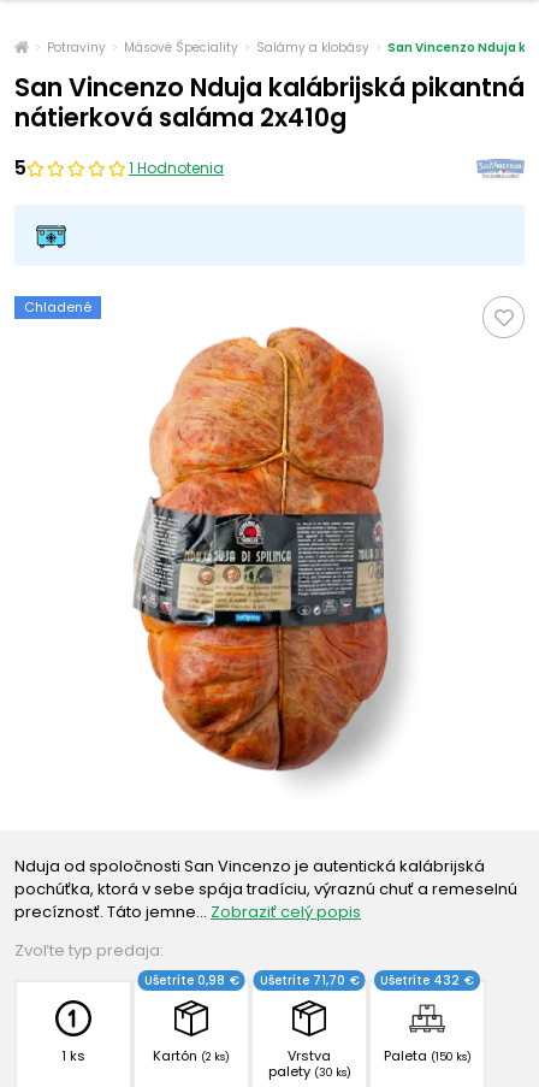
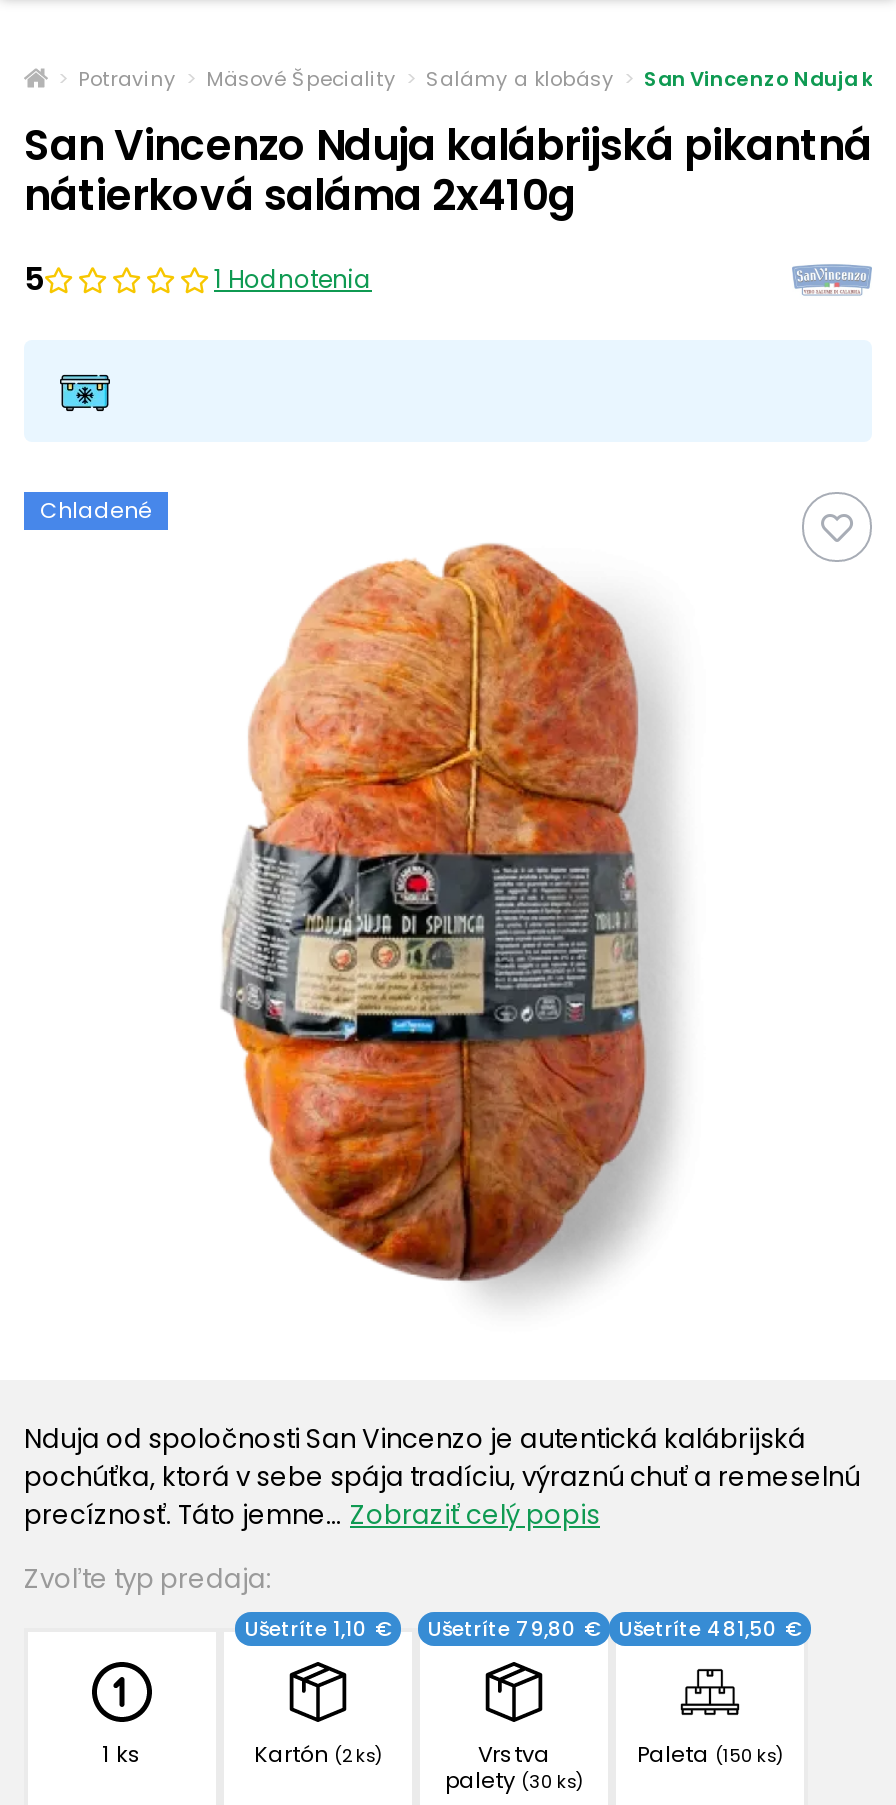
- Ušetríte 0,98 €
+ Ušetríte 1,10 €

- Ušetríte 71,70 €
+ Ušetríte 79,80 €

- Ušetríte 432 €
+ Ušetríte 481,50 €
